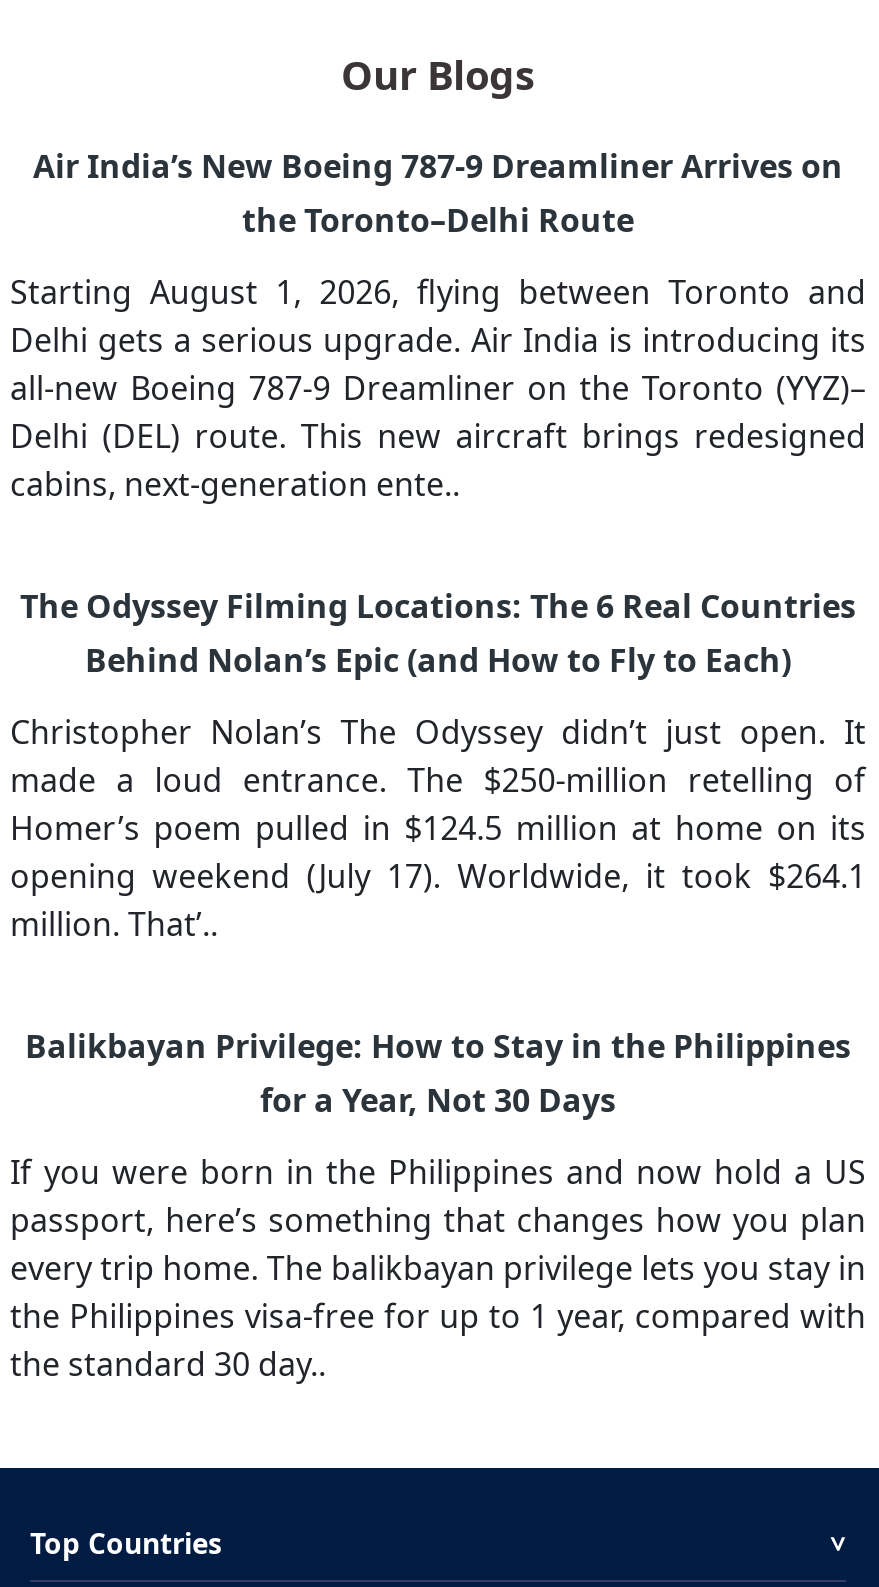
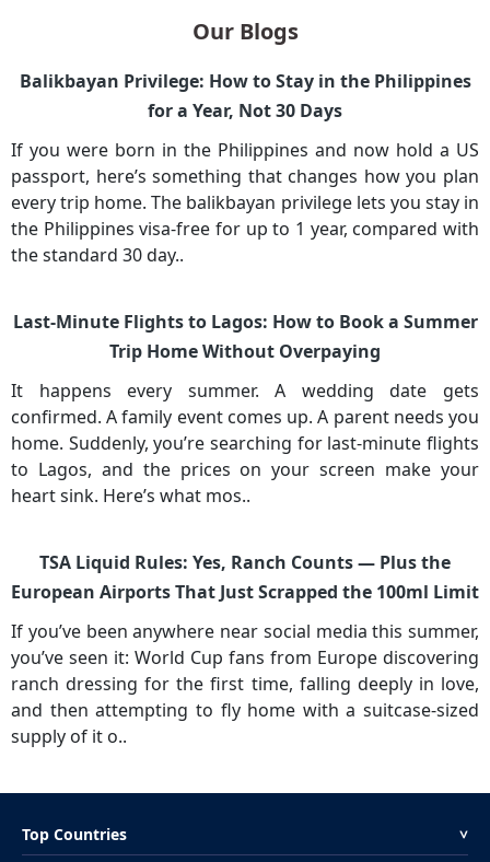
- Air India’s New Boeing 787-9 Dreamliner Arrives on
- the Toronto–Delhi Route
- Starting August 1, 2026, flying between Toronto and
- Delhi gets a serious upgrade. Air India is introducing its
- all-new Boeing 787-9 Dreamliner on the Toronto (YYZ)–
- Delhi (DEL) route. This new aircraft brings redesigned
- cabins, next-generation ente..
- The Odyssey Filming Locations: The 6 Real Countries
- Behind Nolan’s Epic (and How to Fly to Each)
- Christopher Nolan’s The Odyssey didn’t just open. It
- made a loud entrance. The $250-million retelling of
- Homer’s poem pulled in $124.5 million at home on its
- opening weekend (July 17). Worldwide, it took $264.1
- million. That’..

moved up: Balikbayan Privilege: How to Stay in the Philippines | for a Year, Not 30 Days | If you were born in the Philippines and now hold a US | passport, here’s something that changes how you plan | every trip home. The balikbayan privilege lets you stay in | the Philippines visa-free for up to 1 year, compared with | the standard 30 day..

+ Last-Minute Flights to Lagos: How to Book a Summer
+ Trip Home Without Overpaying
+ It happens every summer. A wedding date gets
+ confirmed. A family event comes up. A parent needs you
+ home. Suddenly, you’re searching for last-minute flights
+ to Lagos, and the prices on your screen make your
+ heart sink. Here’s what mos..
+ TSA Liquid Rules: Yes, Ranch Counts — Plus the
+ European Airports That Just Scrapped the 100ml Limit
+ If you’ve been anywhere near social media this summer,
+ you’ve seen it: World Cup fans from Europe discovering
+ ranch dressing for the first time, falling deeply in love,
+ and then attempting to fly home with a suitcase-sized
+ supply of it o..
